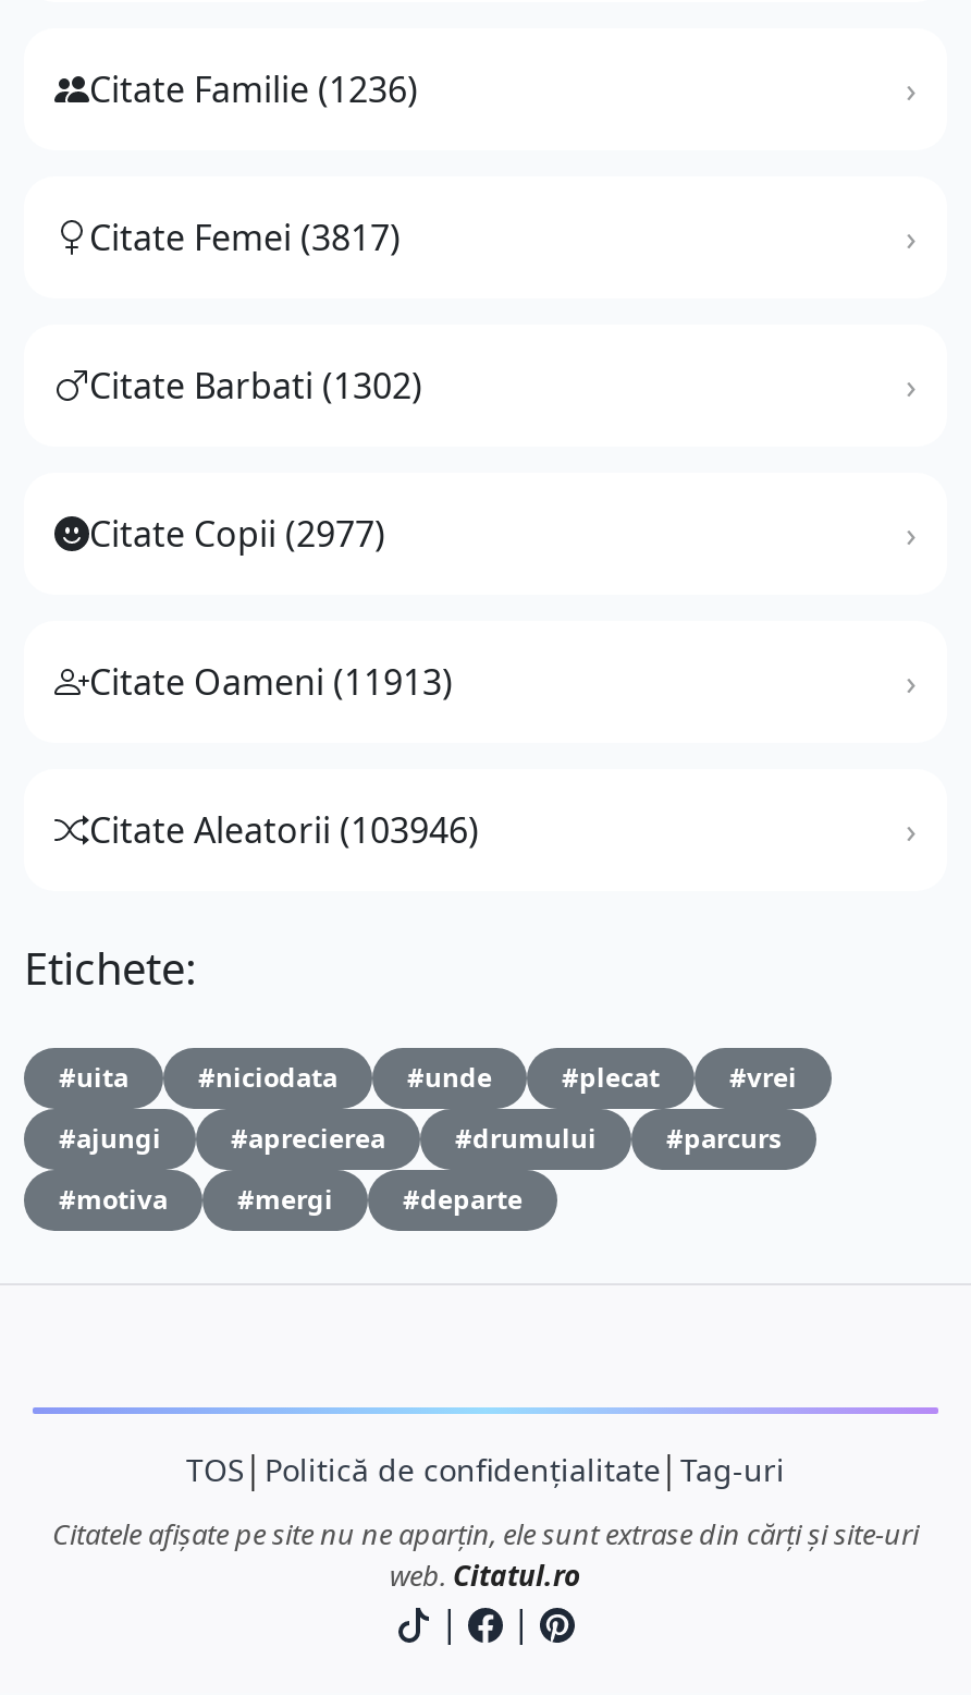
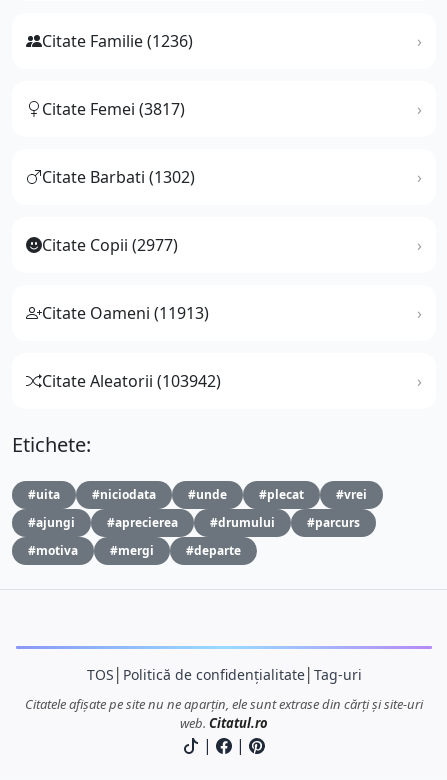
- Citate Aleatorii (103946)
+ Citate Aleatorii (103942)
